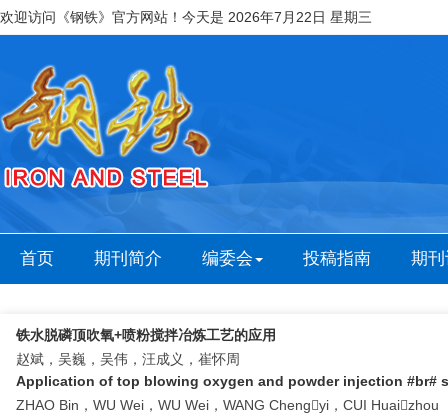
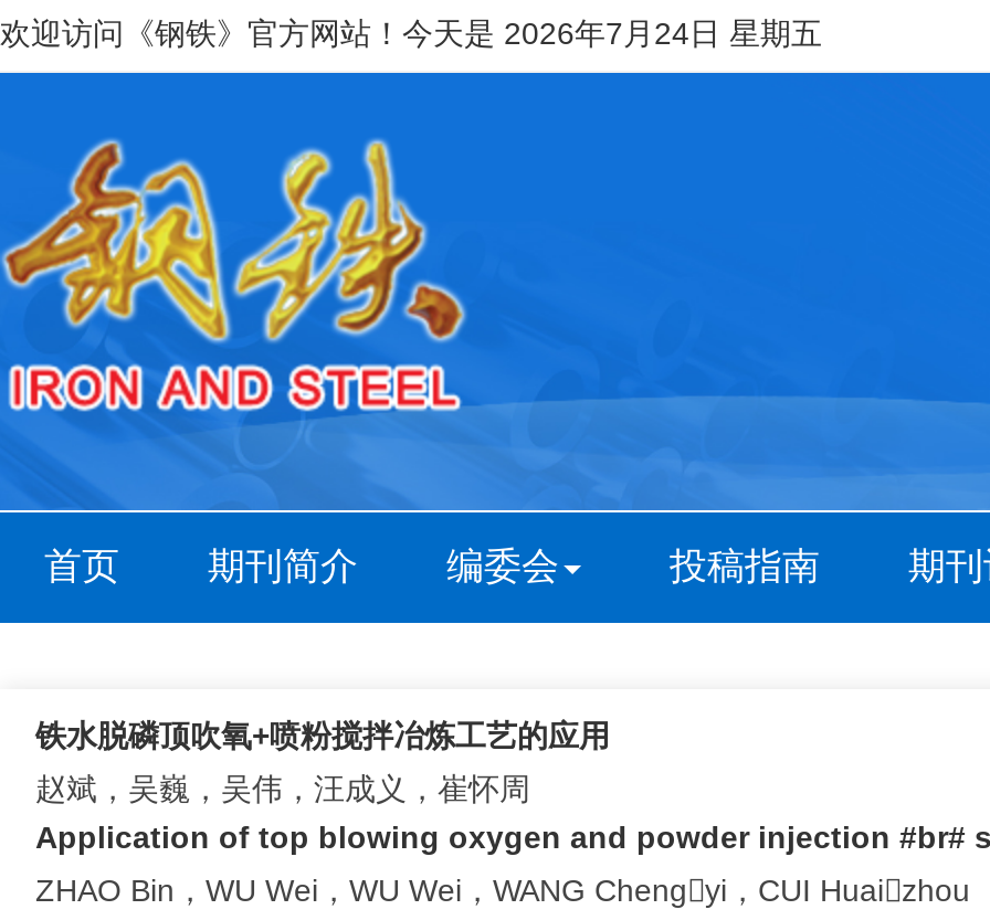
- 欢迎访问《钢铁》官方网站！今天是2026年7月22日 星期三
+ 欢迎访问《钢铁》官方网站！今天是2026年7月24日 星期五
